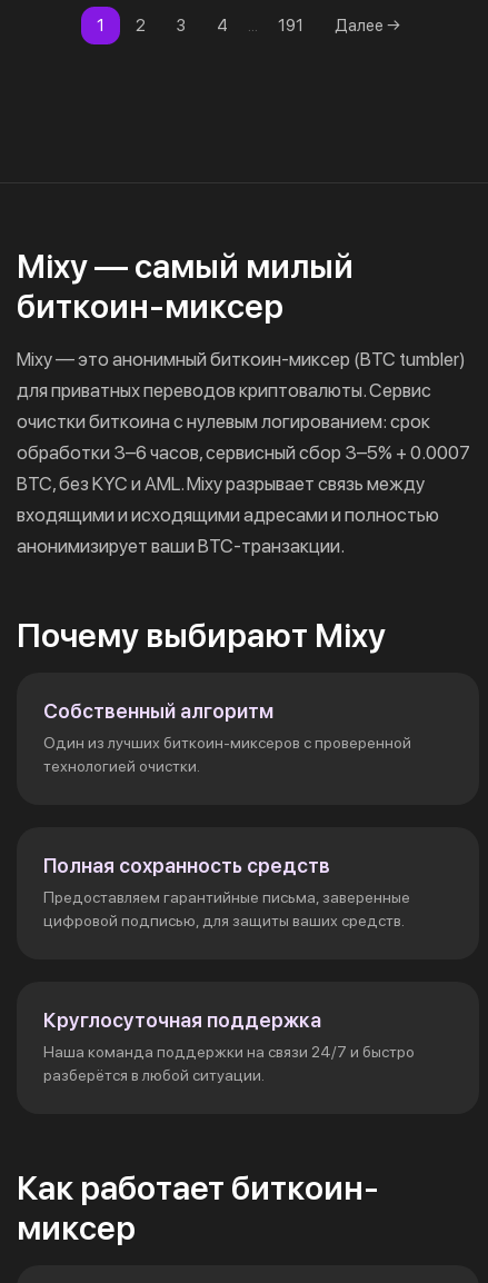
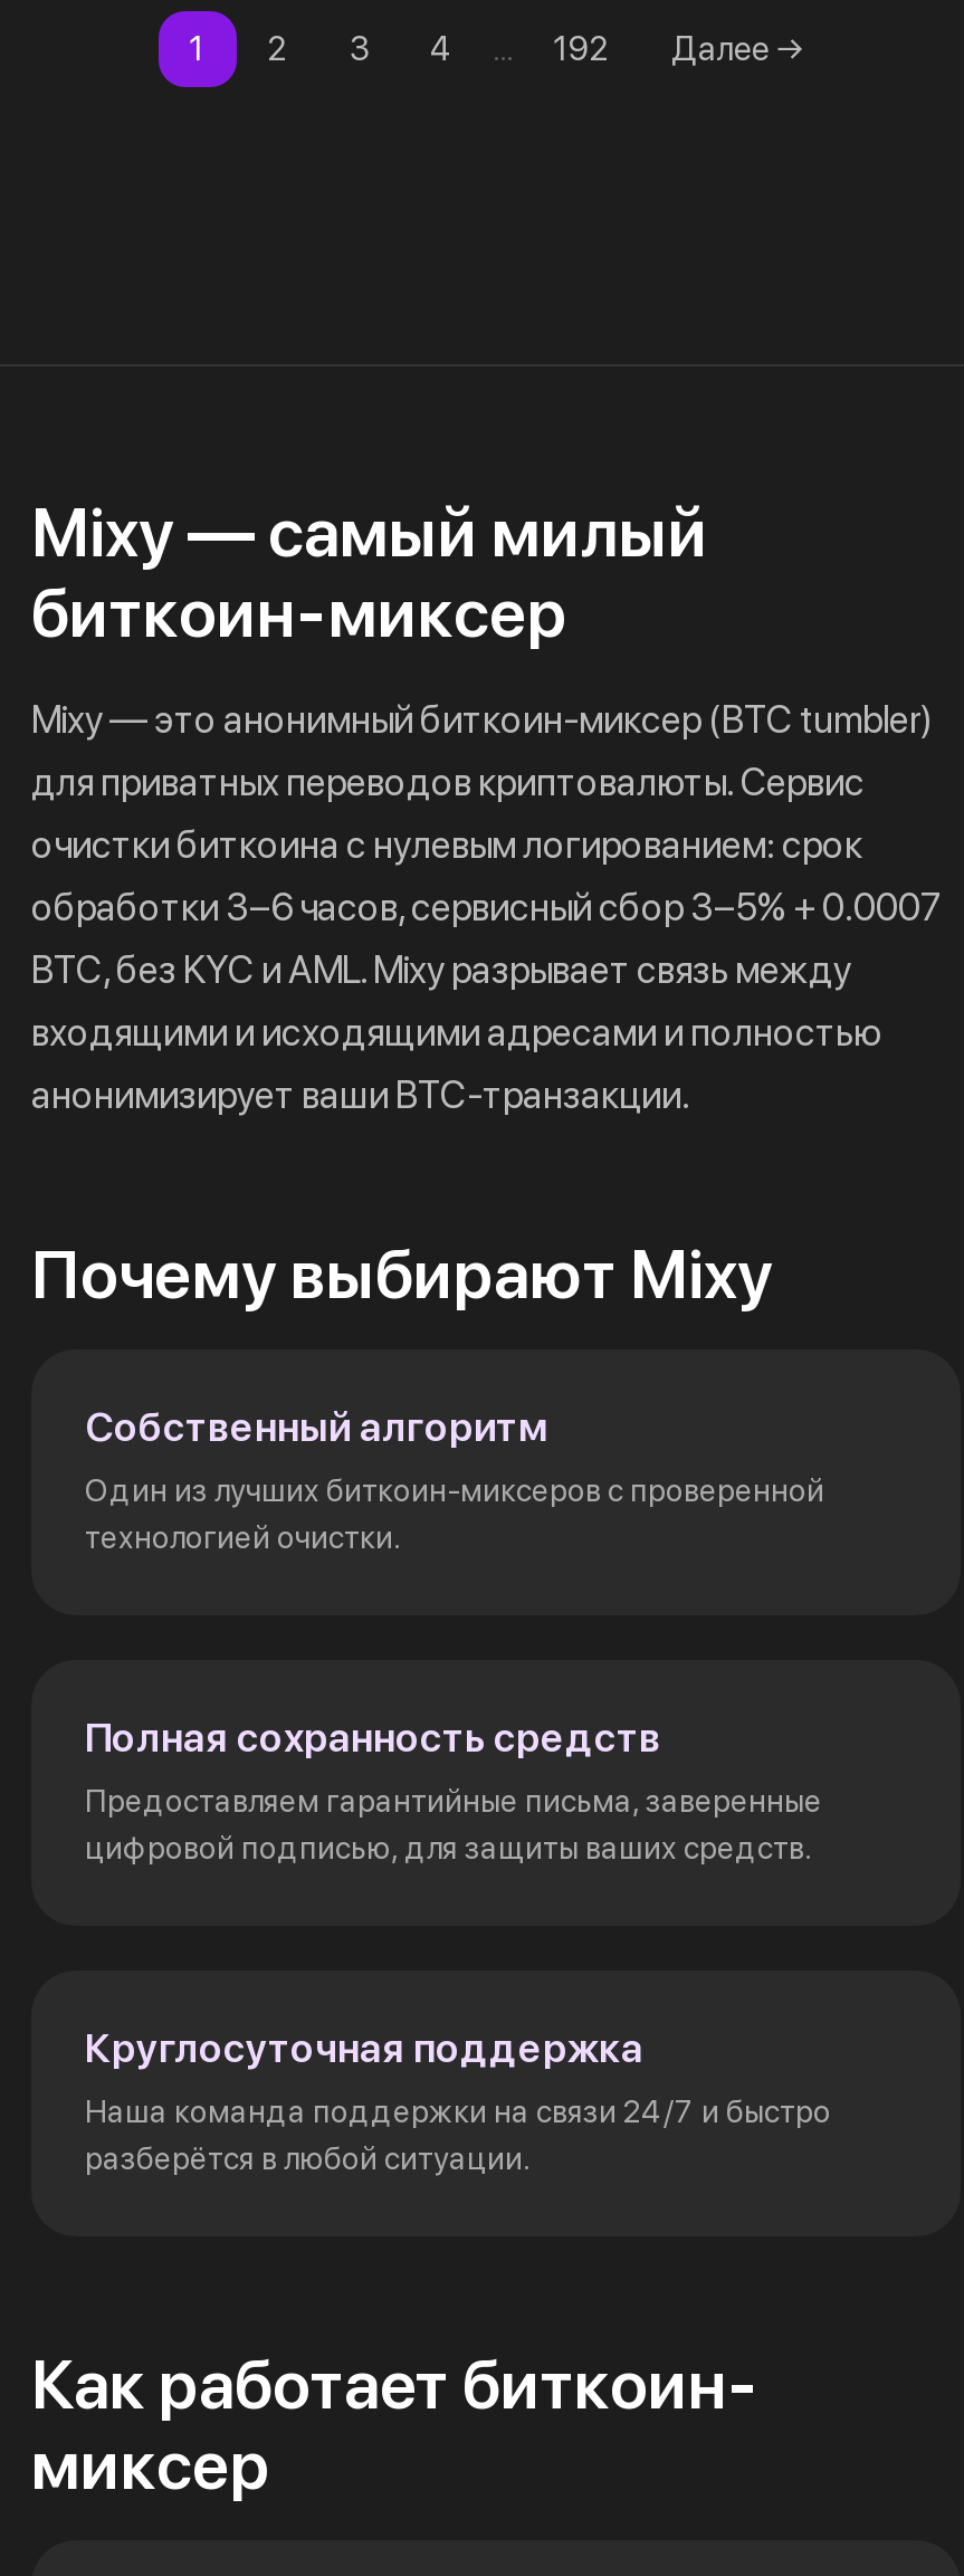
- 191
+ 192
